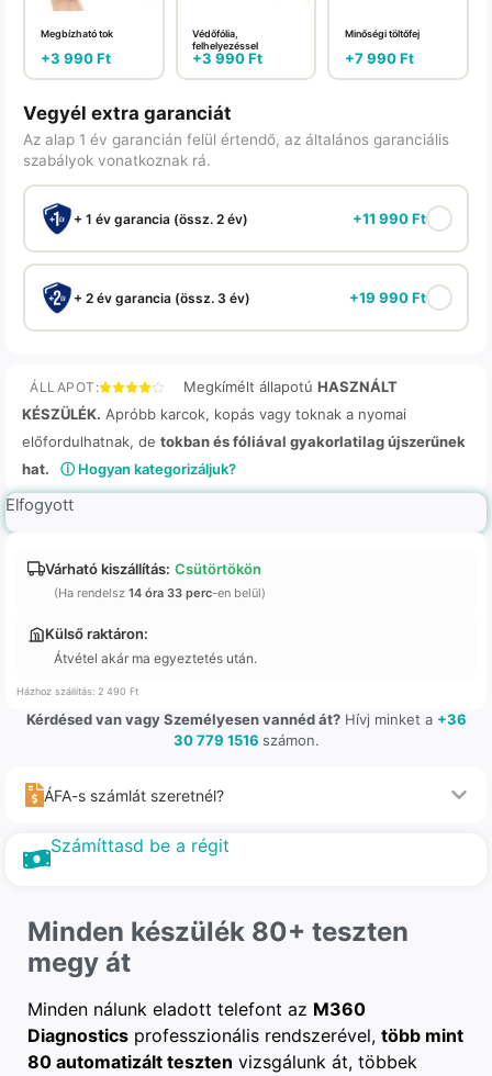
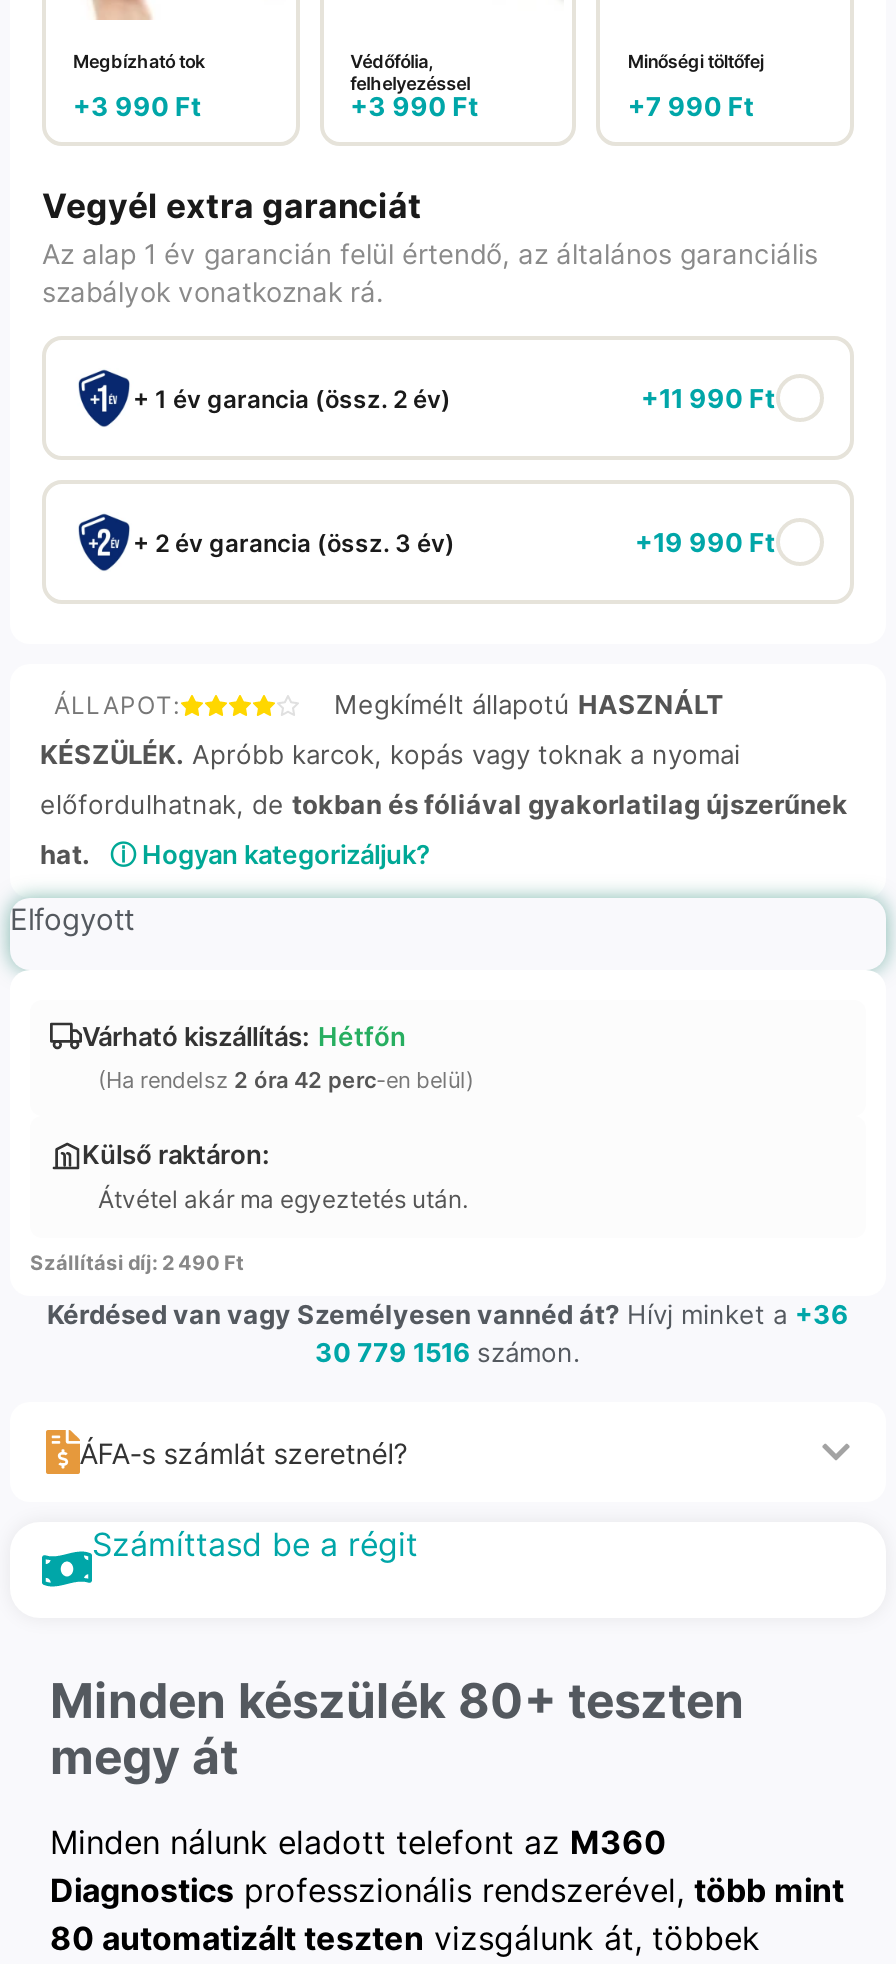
- Várható kiszállítás: Csütörtökön
+ Várható kiszállítás: Hétfőn

- (Ha rendelsz 14 óra 33 perc-en belül)
+ (Ha rendelsz 2 óra 42 perc-en belül)

- Házhoz szállítás: 2 490 Ft
+ Szállítási díj: 2 490 Ft
